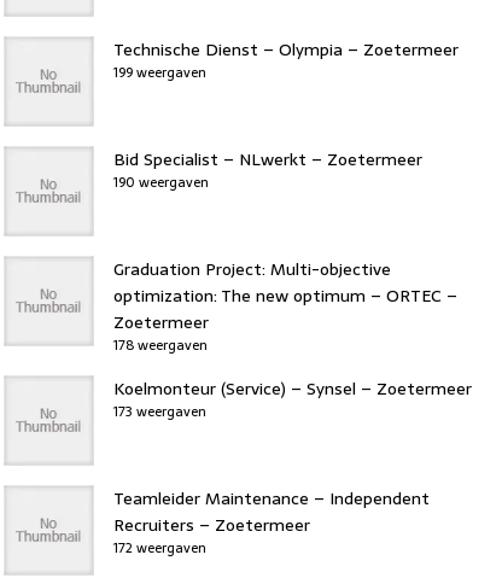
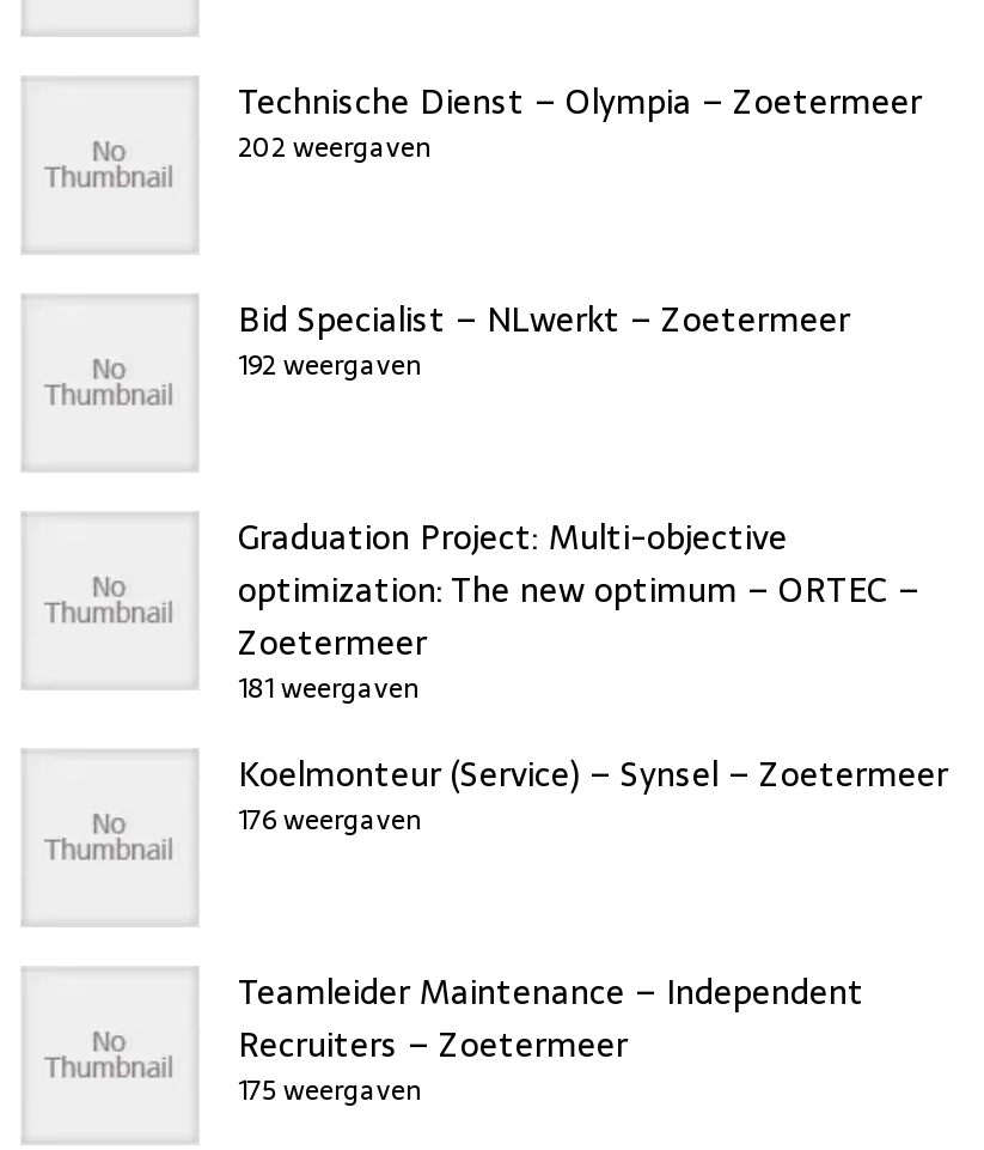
- 199 weergaven
+ 202 weergaven

- 190 weergaven
+ 192 weergaven

- 178 weergaven
+ 181 weergaven

- 173 weergaven
+ 176 weergaven

- 172 weergaven
+ 175 weergaven
